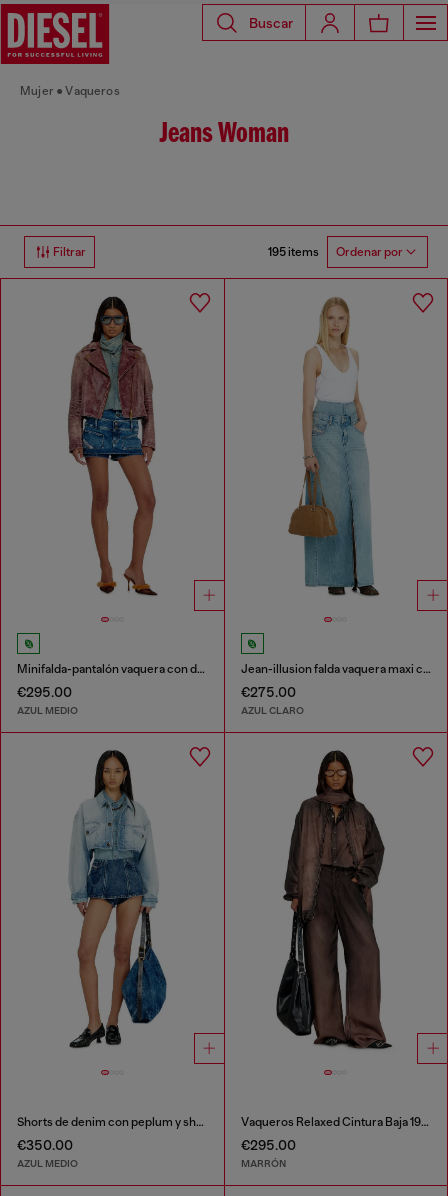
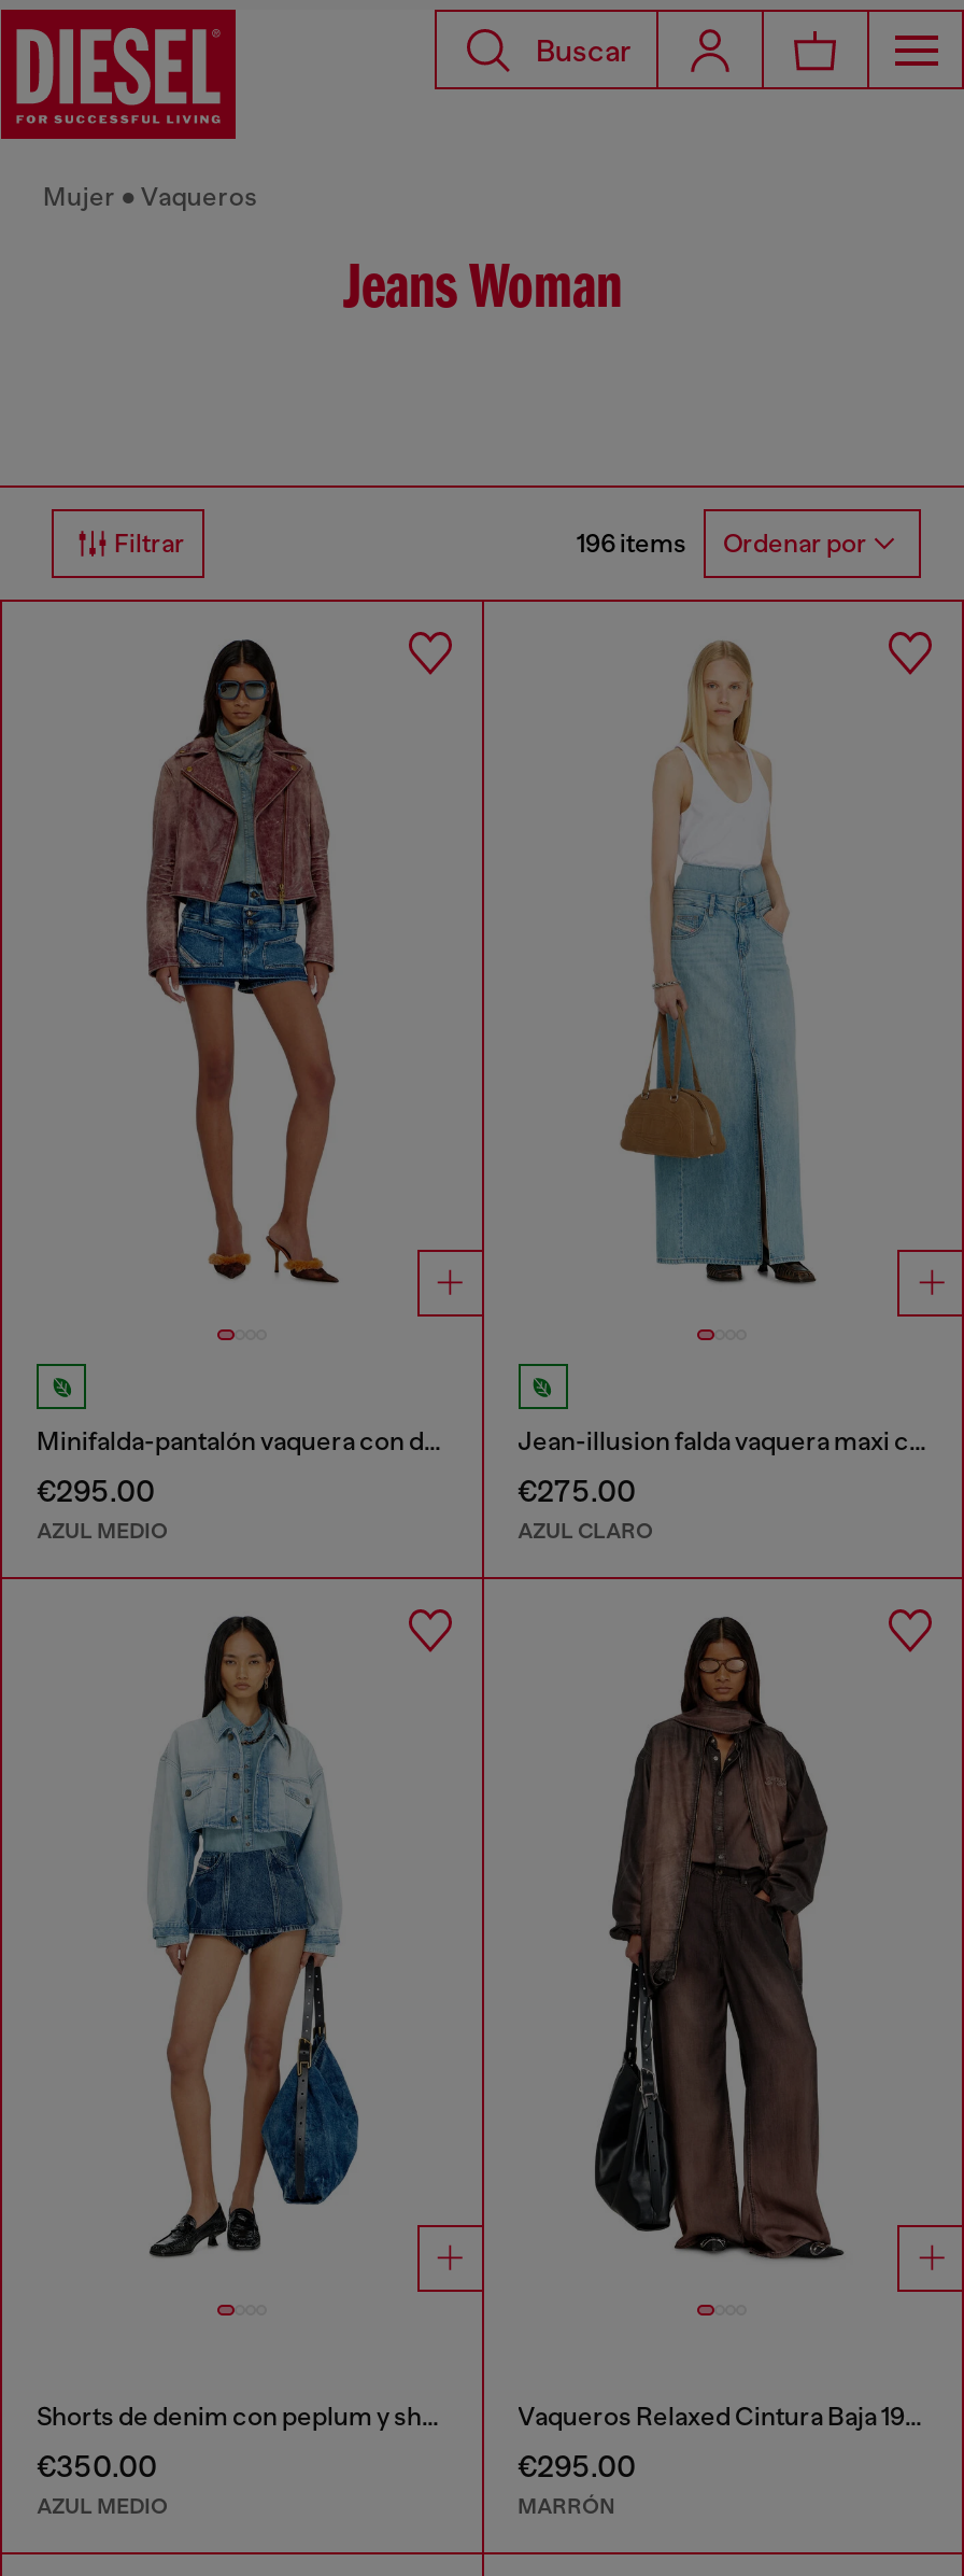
- 195 items Ordenar por
+ 196 items Ordenar por
